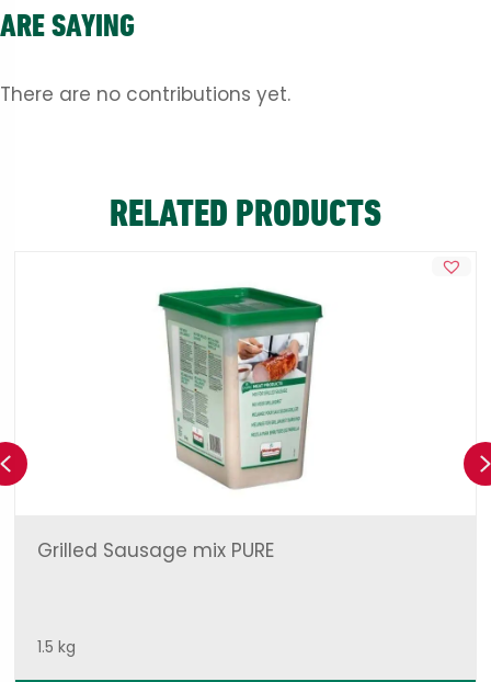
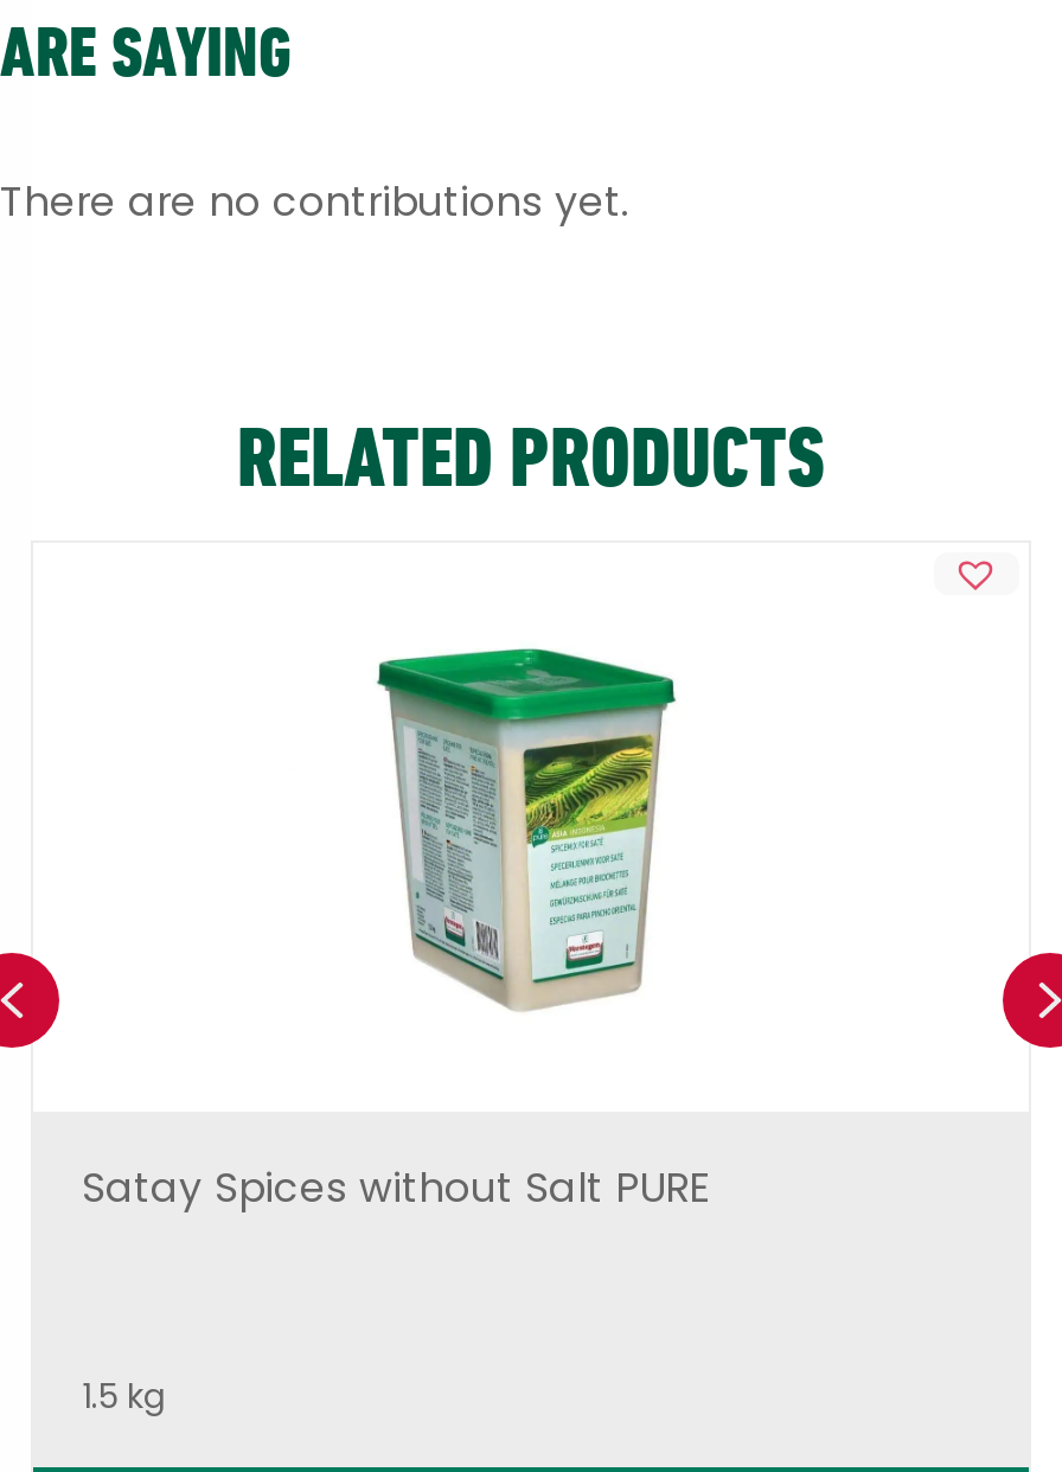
- [image]
+ [image]

- Grilled Sausage mix PURE
+ Satay Spices without Salt PURE
